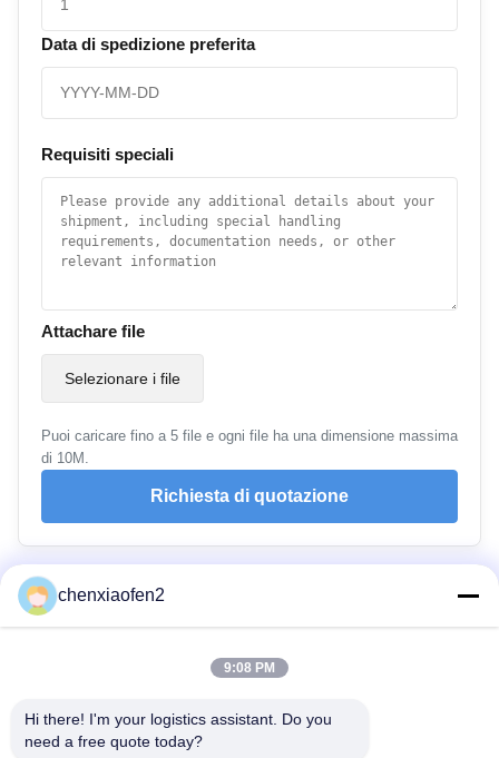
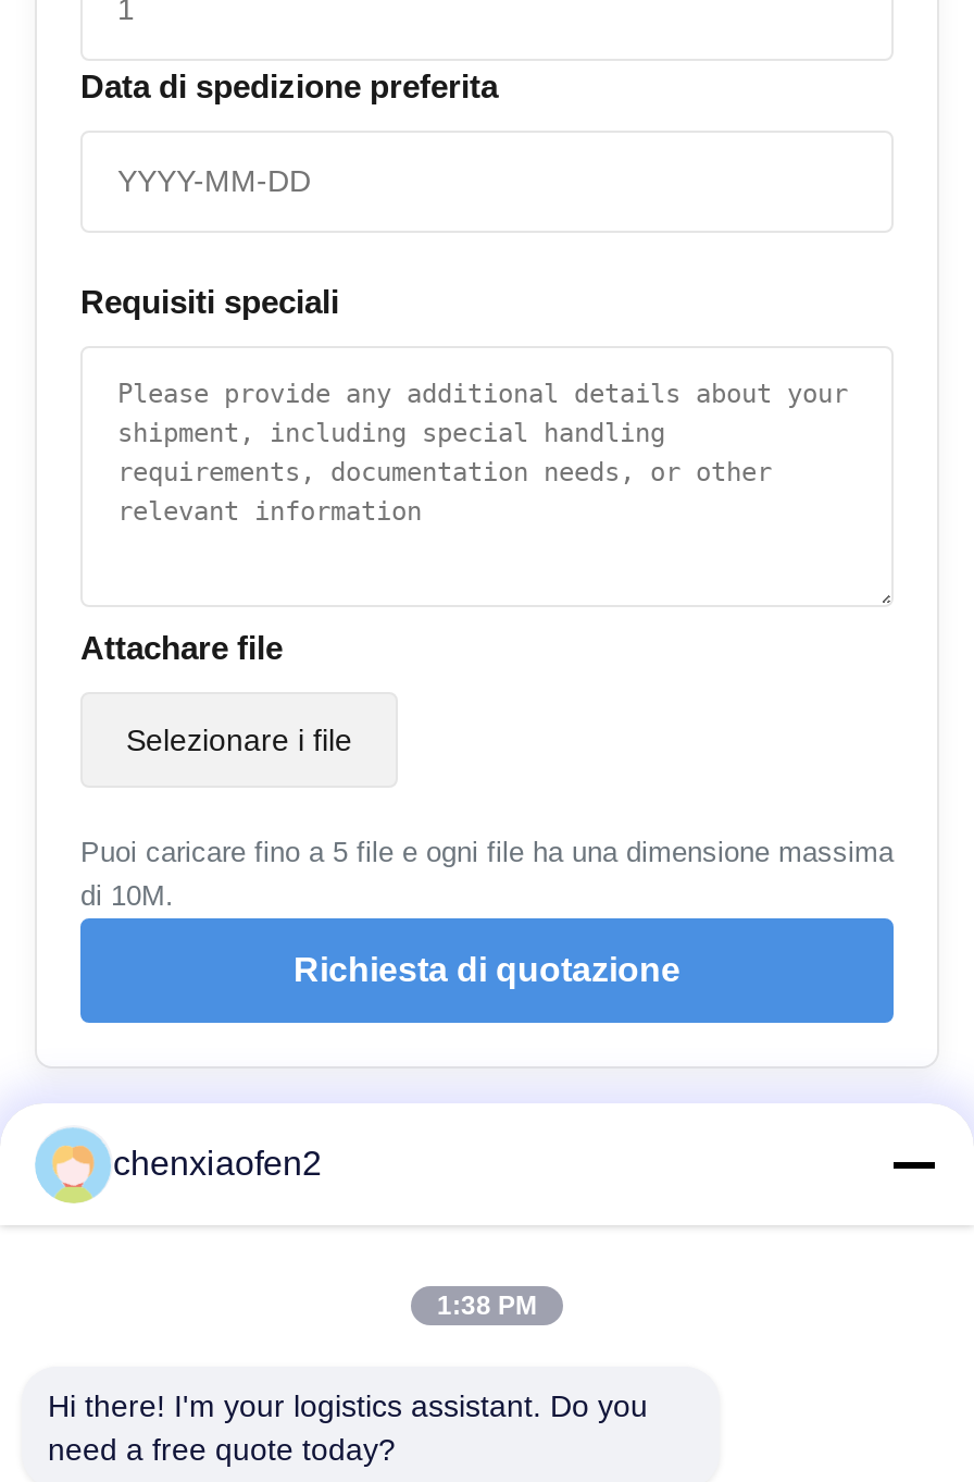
- 9:08 PM
+ 1:38 PM
